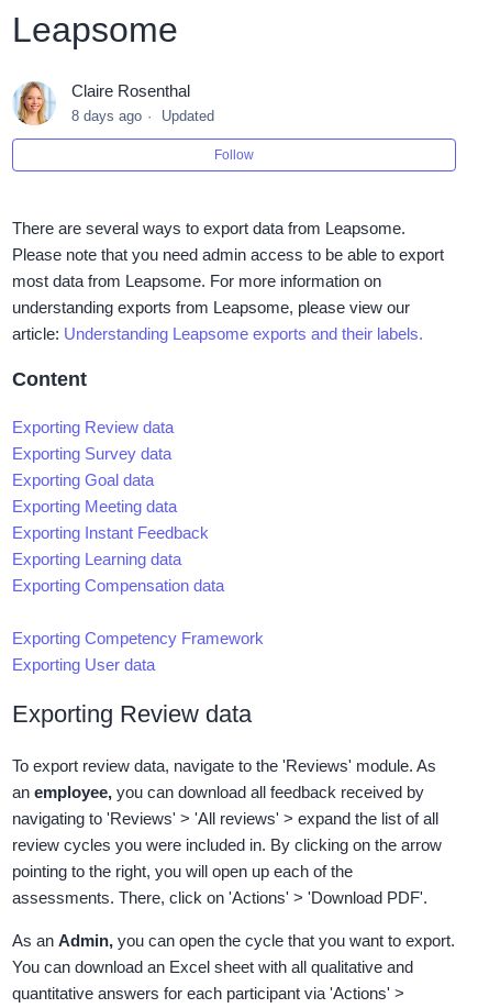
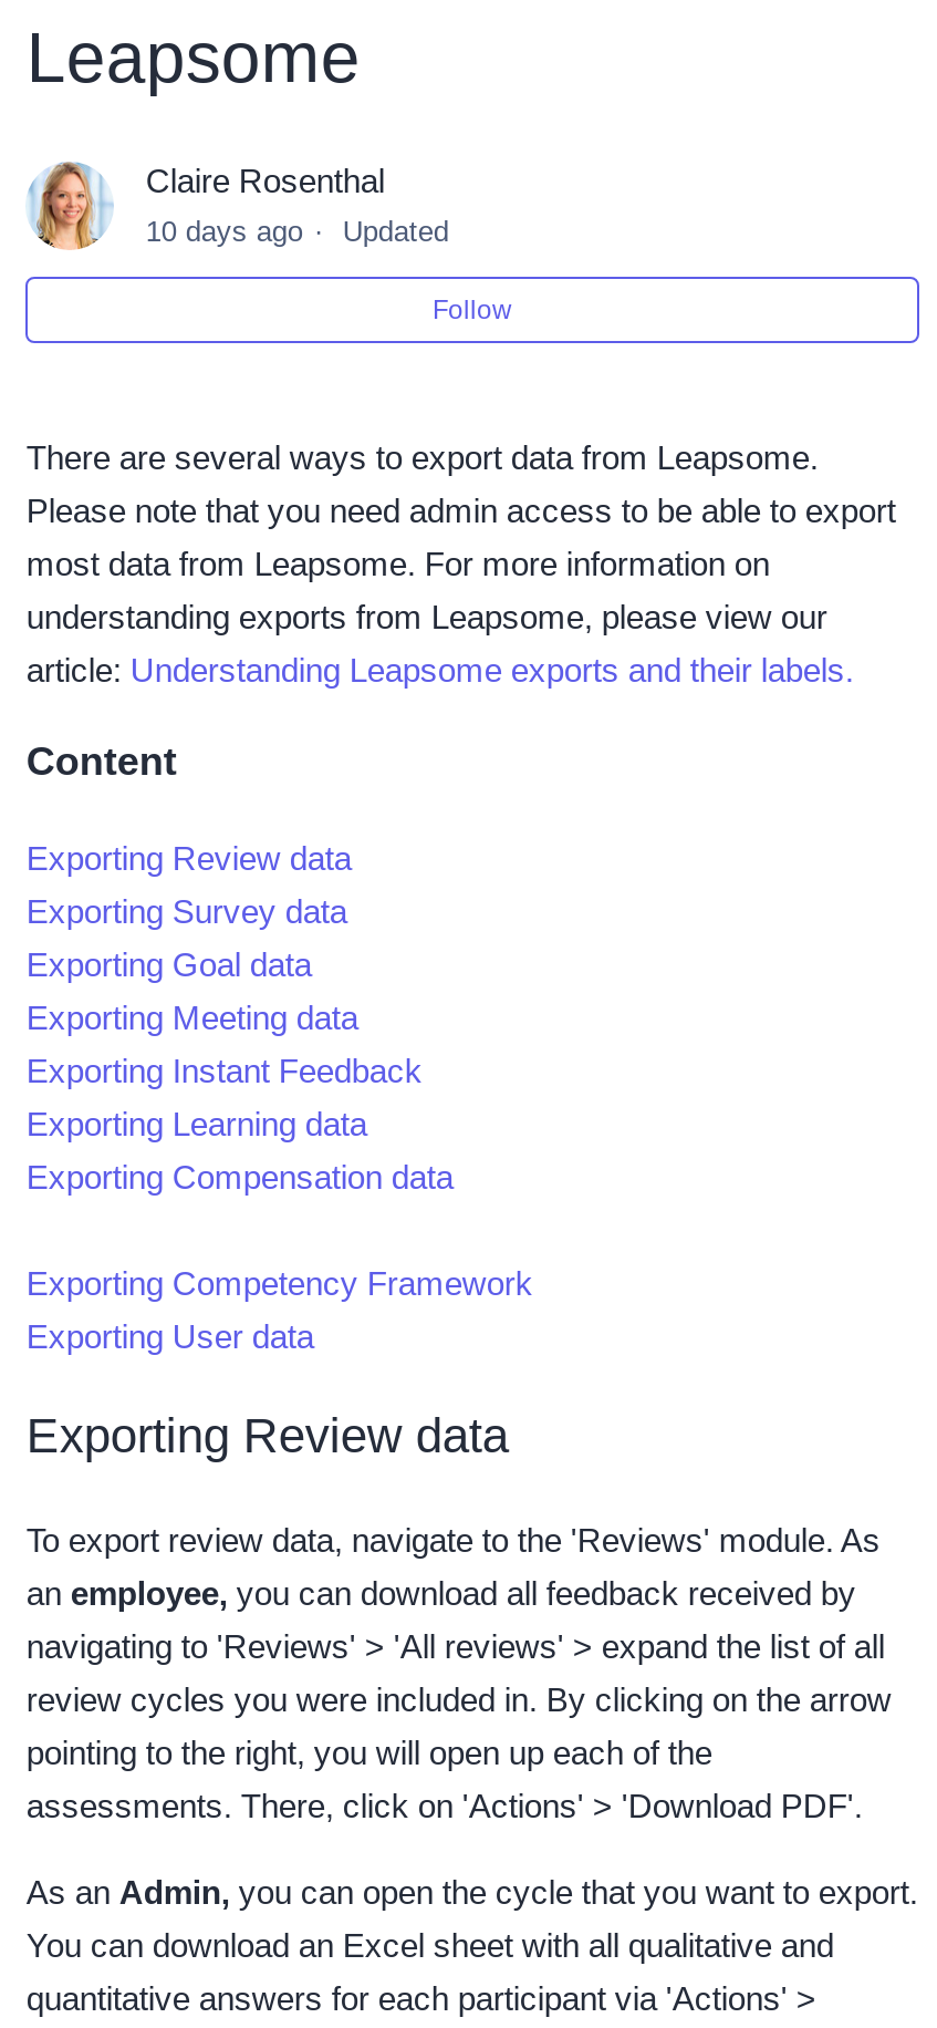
- 8 days ago Updated
+ 10 days ago Updated
